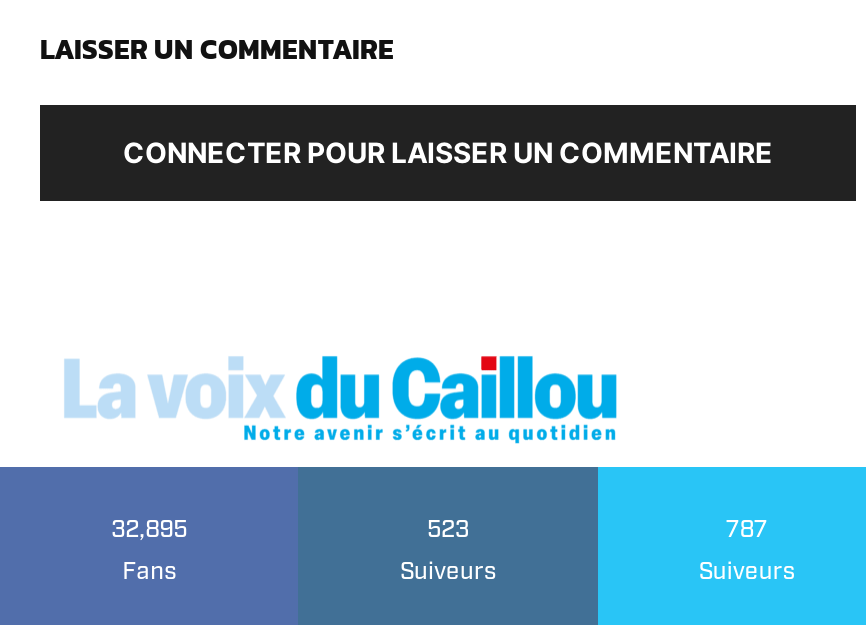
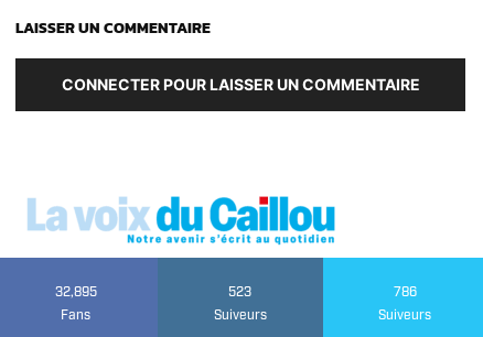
- 787
+ 786
